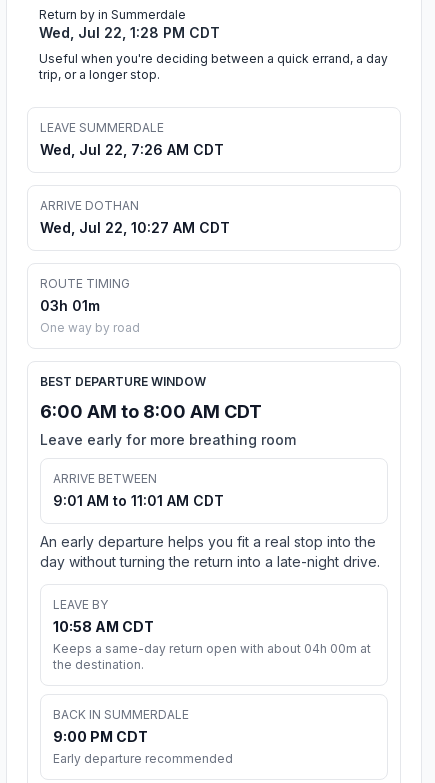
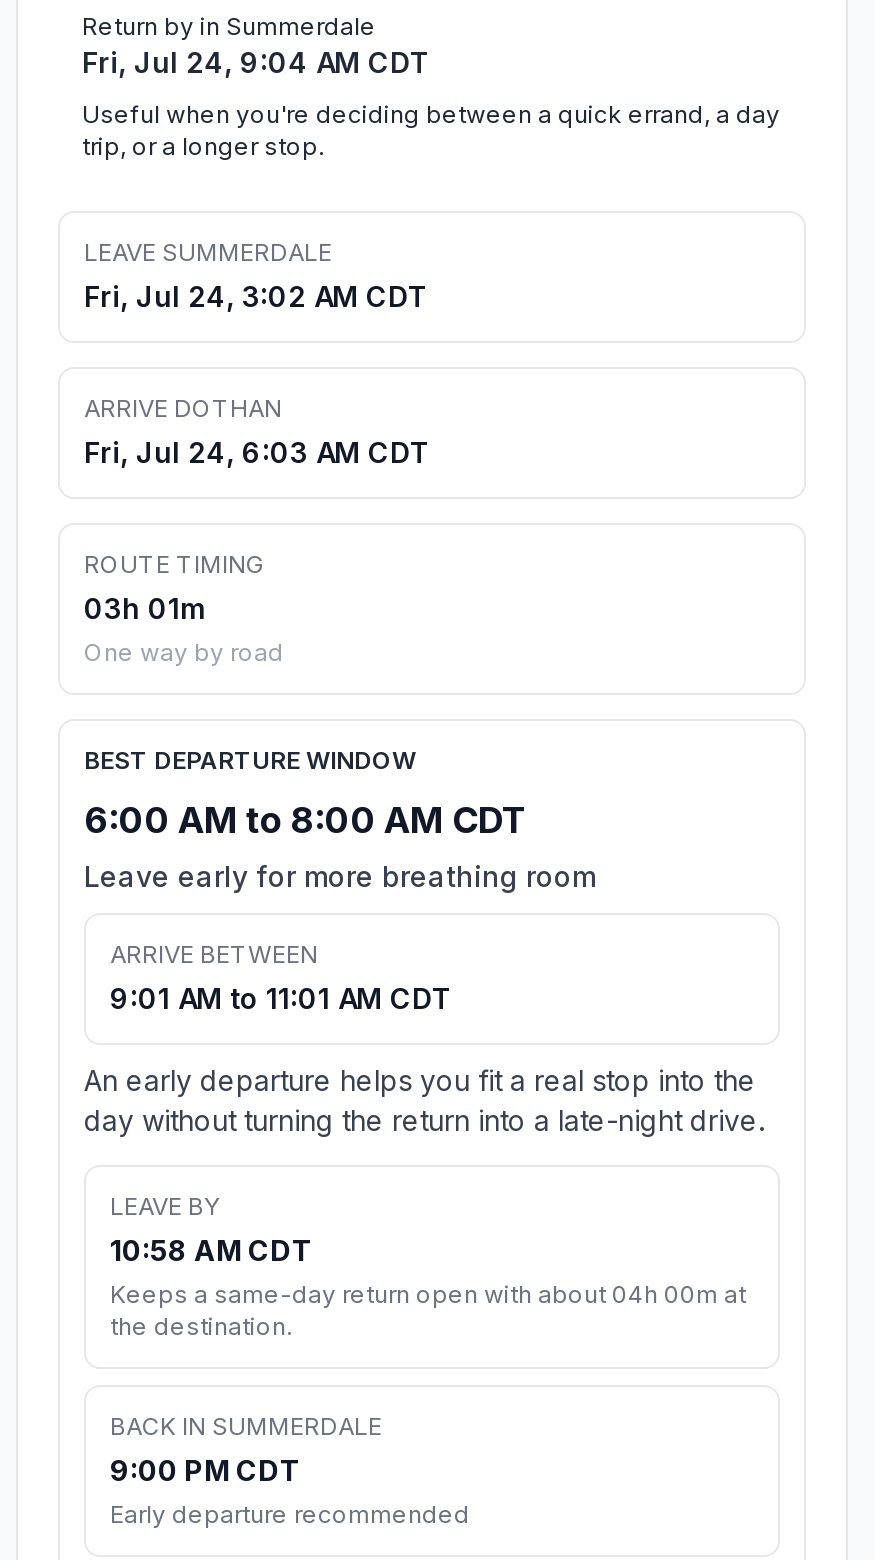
- Wed, Jul 22, 1:28 PM CDT
+ Fri, Jul 24, 9:04 AM CDT

- Wed, Jul 22, 7:26 AM CDT
+ Fri, Jul 24, 3:02 AM CDT

- Wed, Jul 22, 10:27 AM CDT
+ Fri, Jul 24, 6:03 AM CDT
